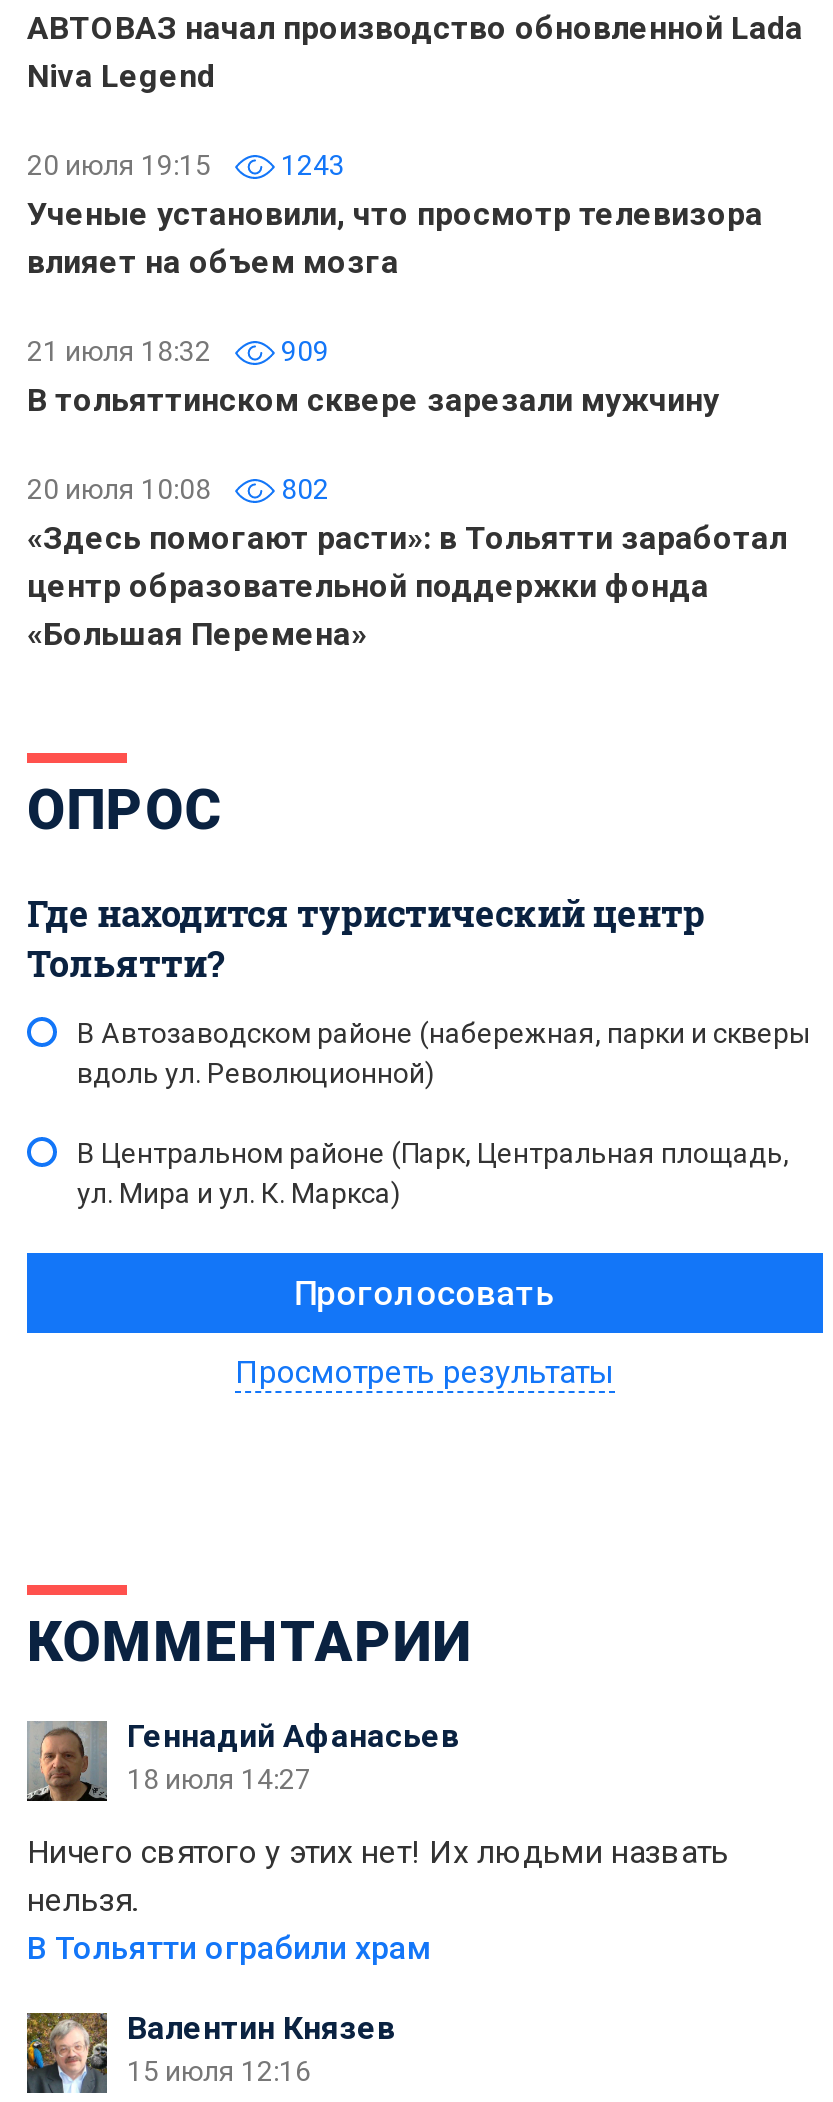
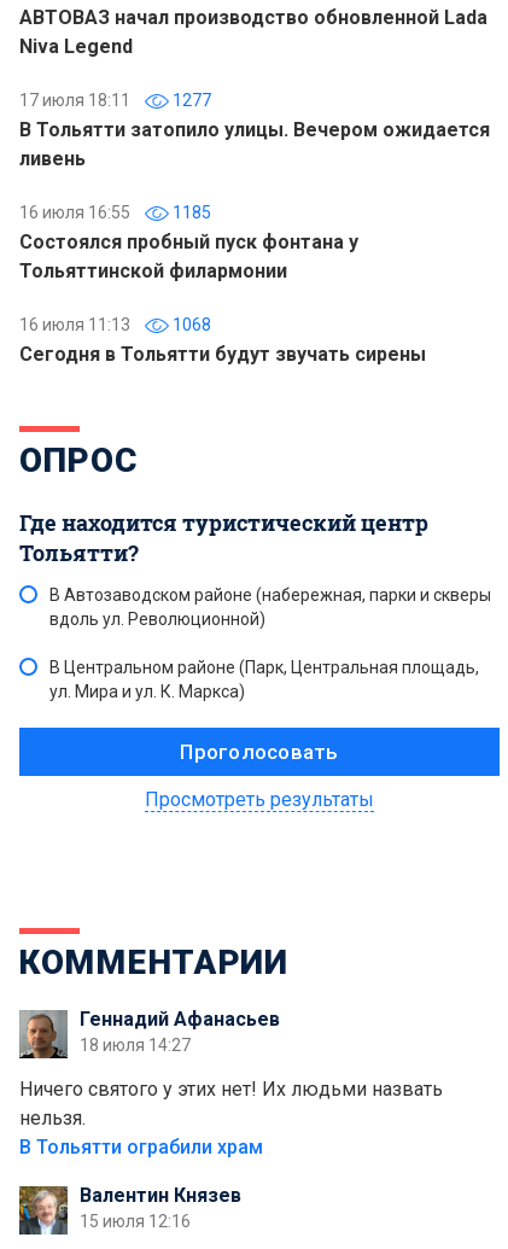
- 20 июля 19:15
- 1243
- Ученые установили, что просмотр телевизора
- влияет на объем мозга
+ 17 июля 18:11
+ 1277
+ В Тольятти затопило улицы. Вечером ожидается
+ ливень

- 21 июля 18:32
- 909
- В тольяттинском сквере зарезали мужчину
+ 16 июля 16:55
+ 1185
+ Состоялся пробный пуск фонтана у
+ Тольяттинской филармонии

- 20 июля 10:08
- 802
- «Здесь помогают расти»: в Тольятти заработал
- центр образовательной поддержки фонда
- «Большая Перемена»
+ 16 июля 11:13
+ 1068
+ Сегодня в Тольятти будут звучать сирены
